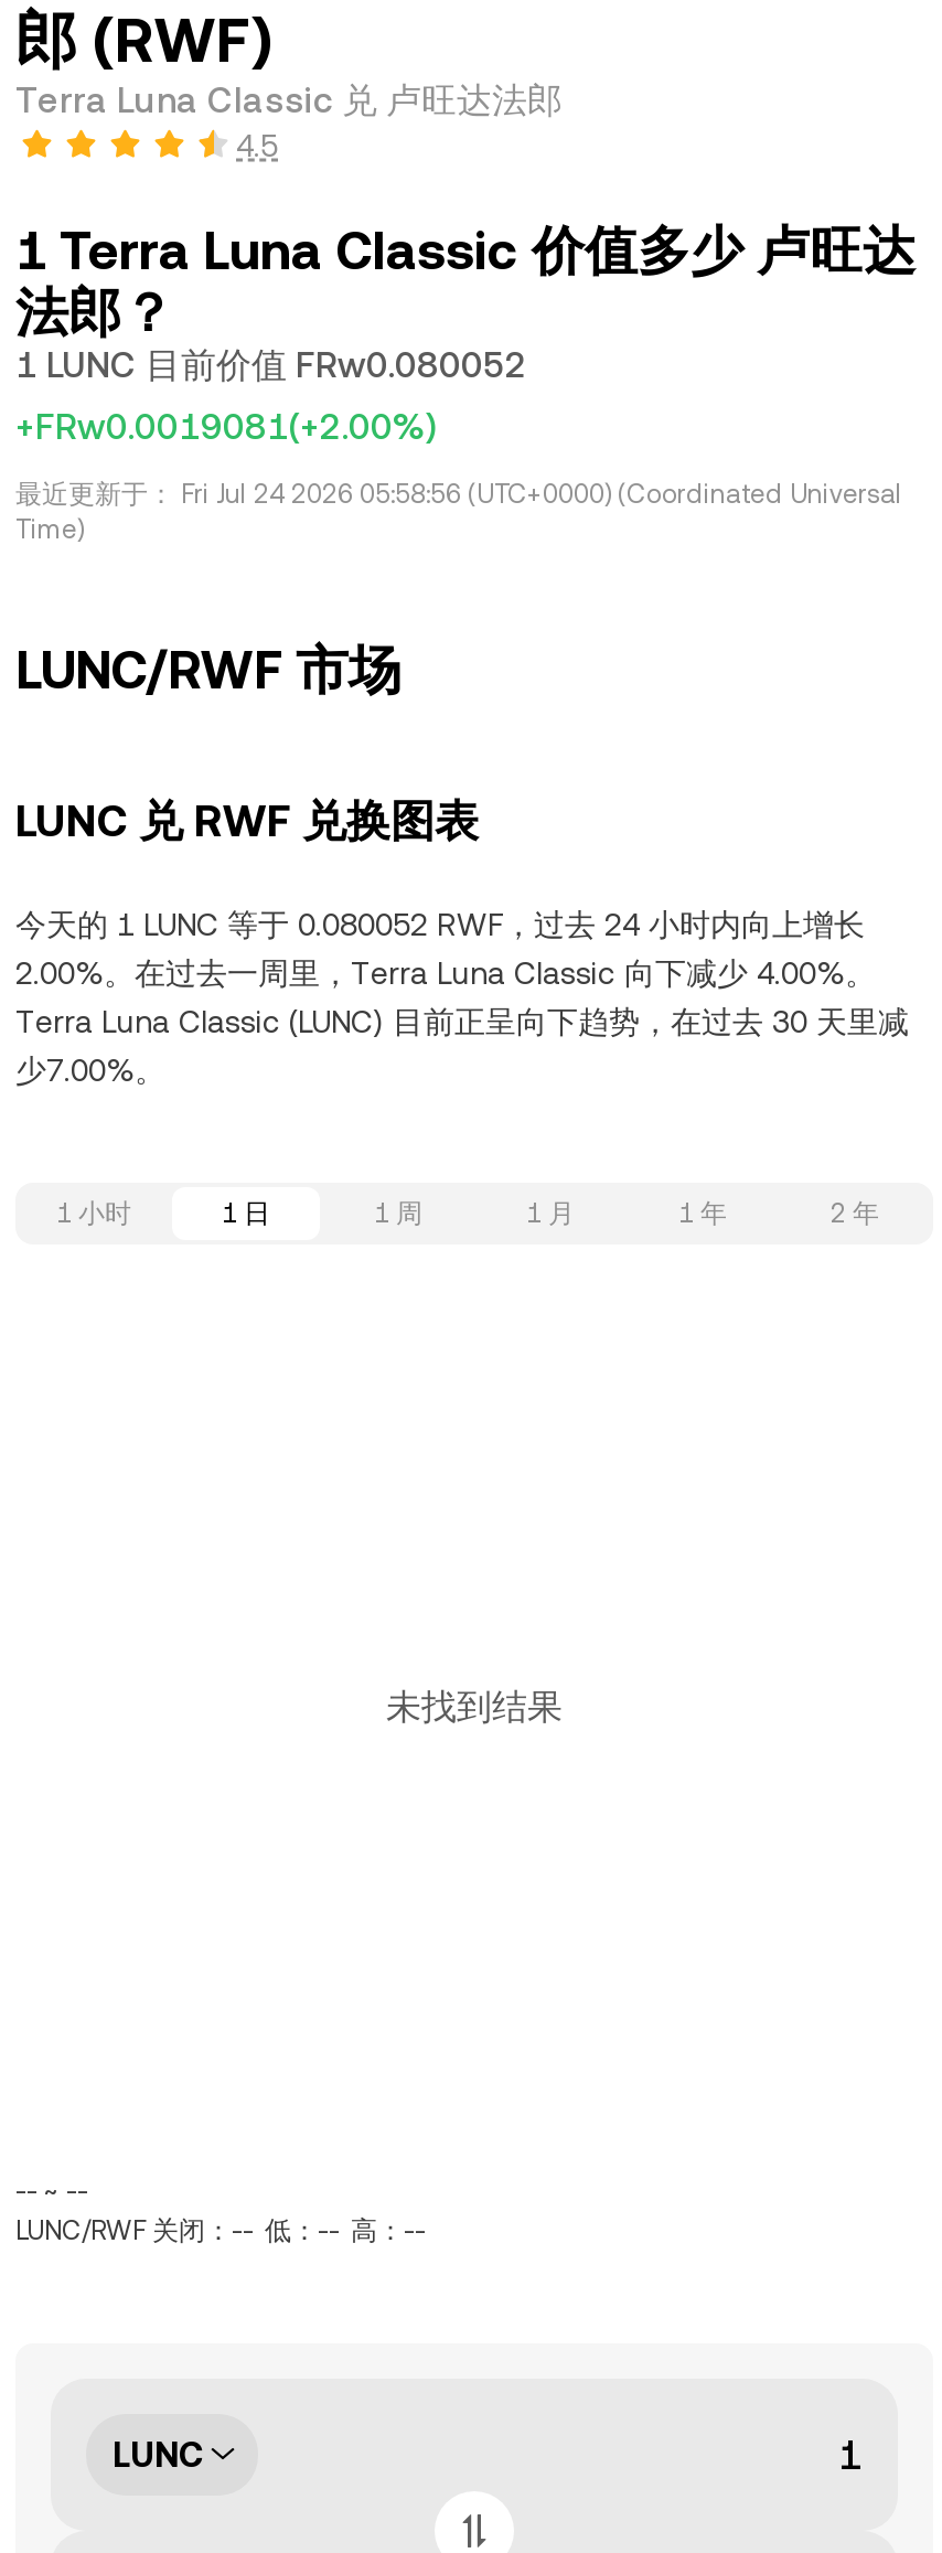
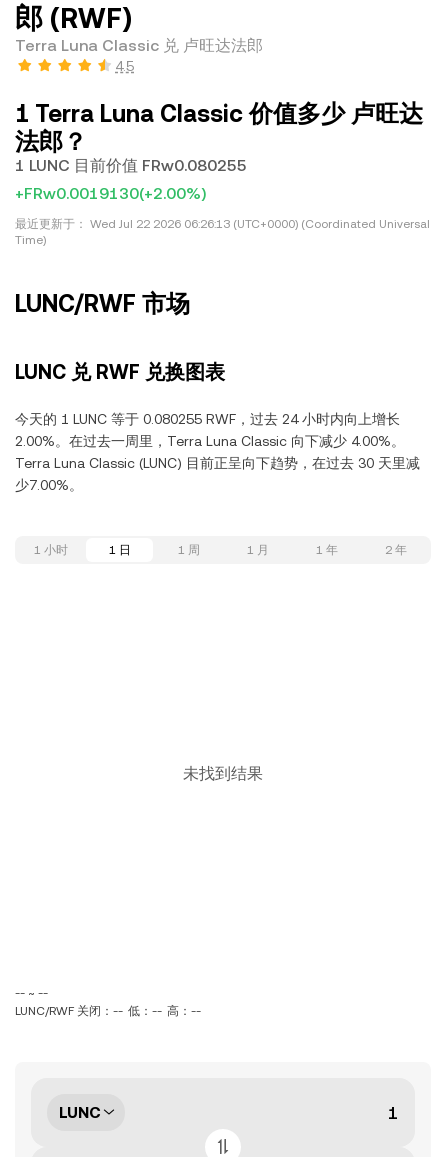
- 1 LUNC 目前价值 FRw0.080052
+ 1 LUNC 目前价值 FRw0.080255

- +FRw0.0019081(+2.00%)
+ +FRw0.0019130(+2.00%)

- 最近更新于：Fri Jul 24 2026 05:58:56 (UTC+0000) (Coordinated Universal
+ 最近更新于：Wed Jul 22 2026 06:26:13 (UTC+0000) (Coordinated Universal

- 今天的 1 LUNC 等于 0.080052 RWF，过去 24 小时内向上增长
+ 今天的 1 LUNC 等于 0.080255 RWF，过去 24 小时内向上增长
